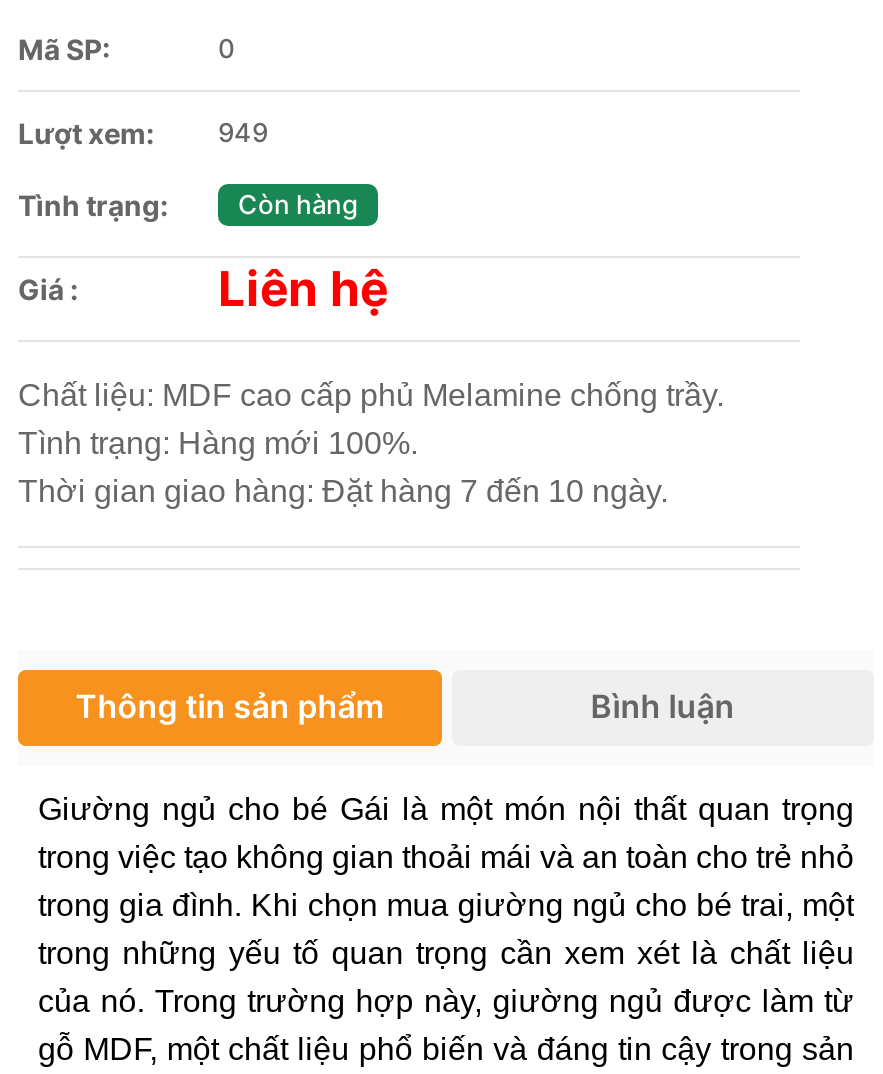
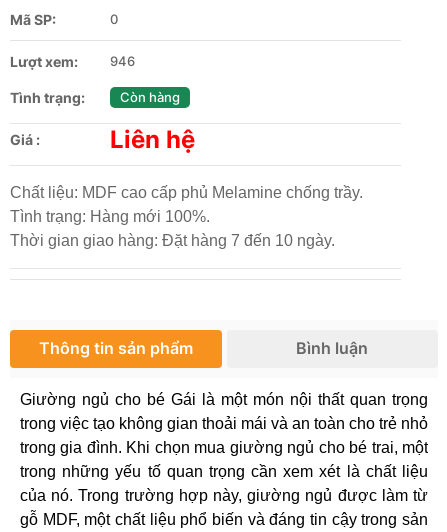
- Lượt xem: 949
+ Lượt xem: 946
